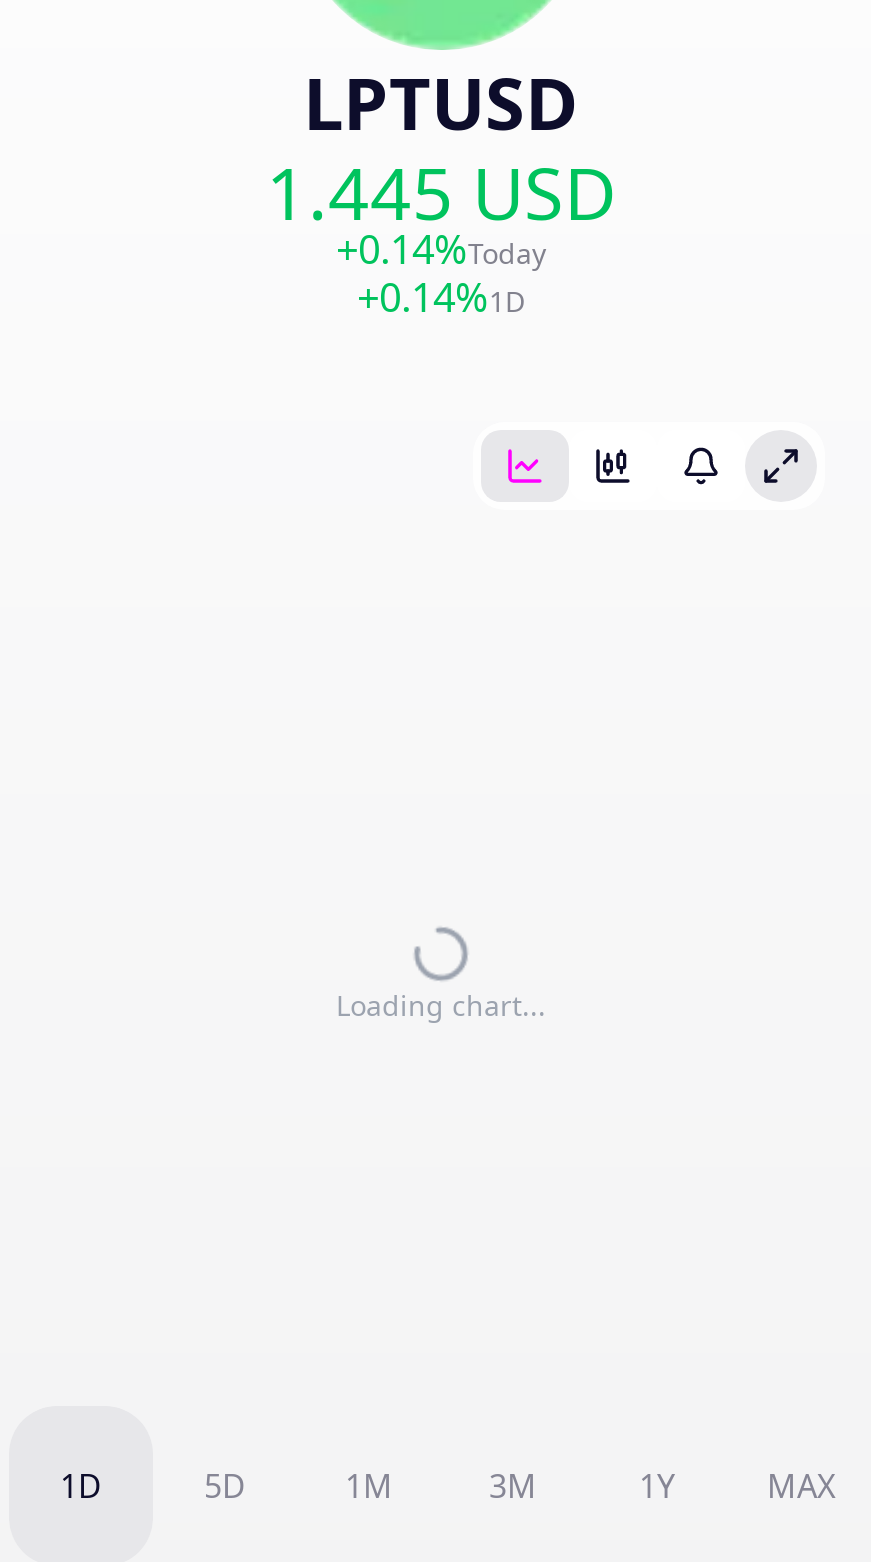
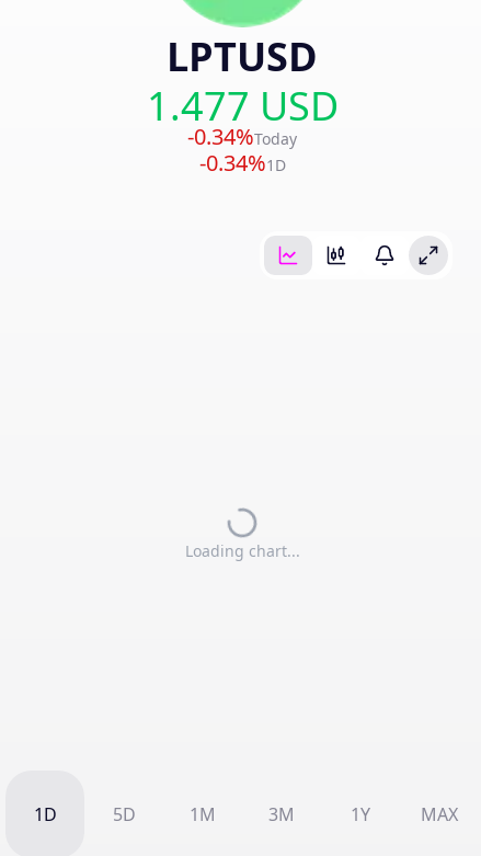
- 1.445 USD
+ 1.477 USD

- +0.14%Today
+ -0.34%Today

- +0.14%1D
+ -0.34%1D
